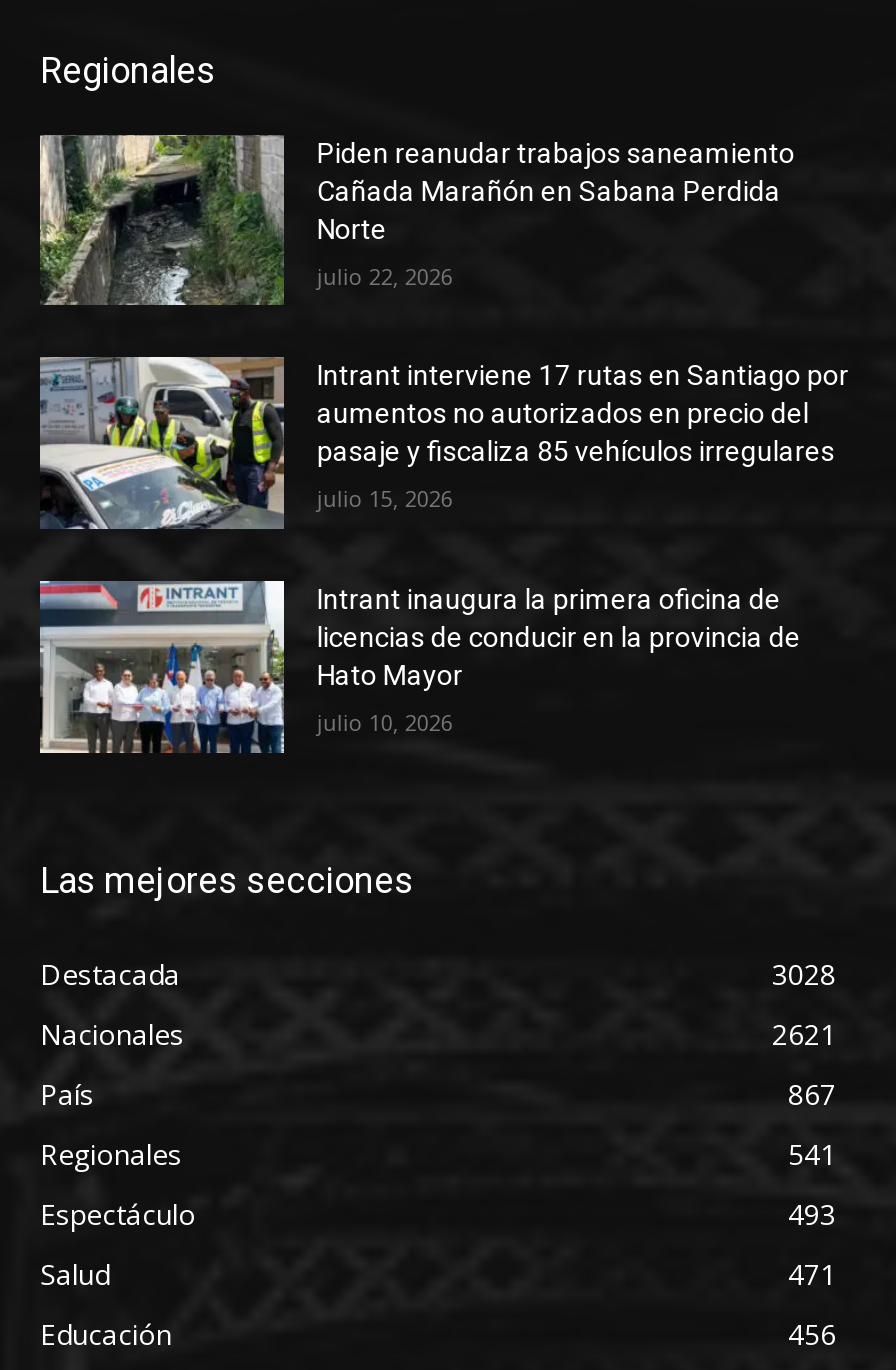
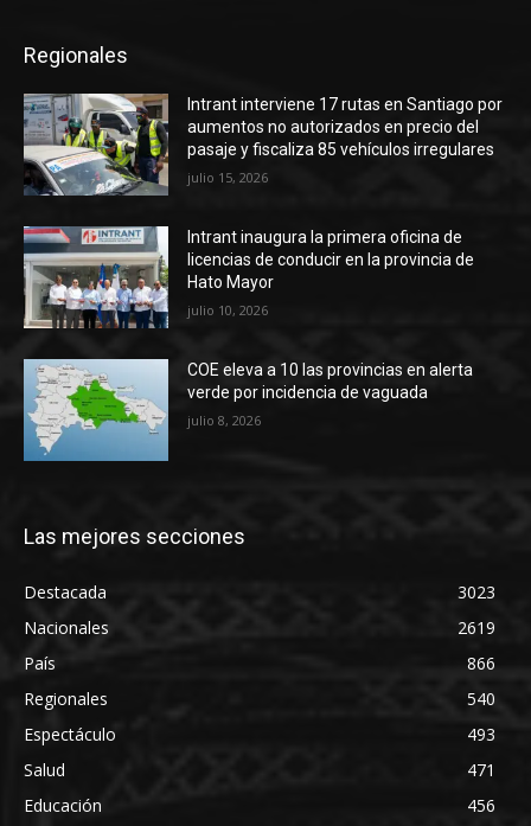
- [image]
- Piden reanudar trabajos saneamiento
- Cañada Marañón en Sabana Perdida
- Norte
- julio 22, 2026

moved up: [image] | Intrant interviene 17 rutas en Santiago por | aumentos no autorizados en precio del | ... | Hato Mayor | julio 10, 2026

+ [image]
+ COE eleva a 10 las provincias en alerta
+ verde por incidencia de vaguada
+ julio 8, 2026

- 3028
+ 3023

- 2621
+ 2619

- 867
+ 866

- 541
+ 540
